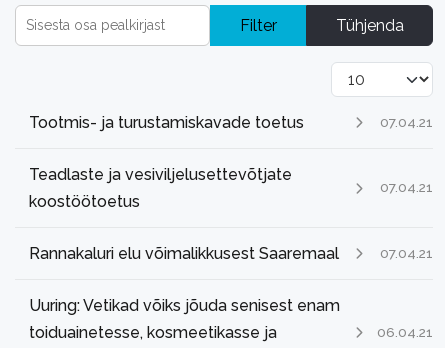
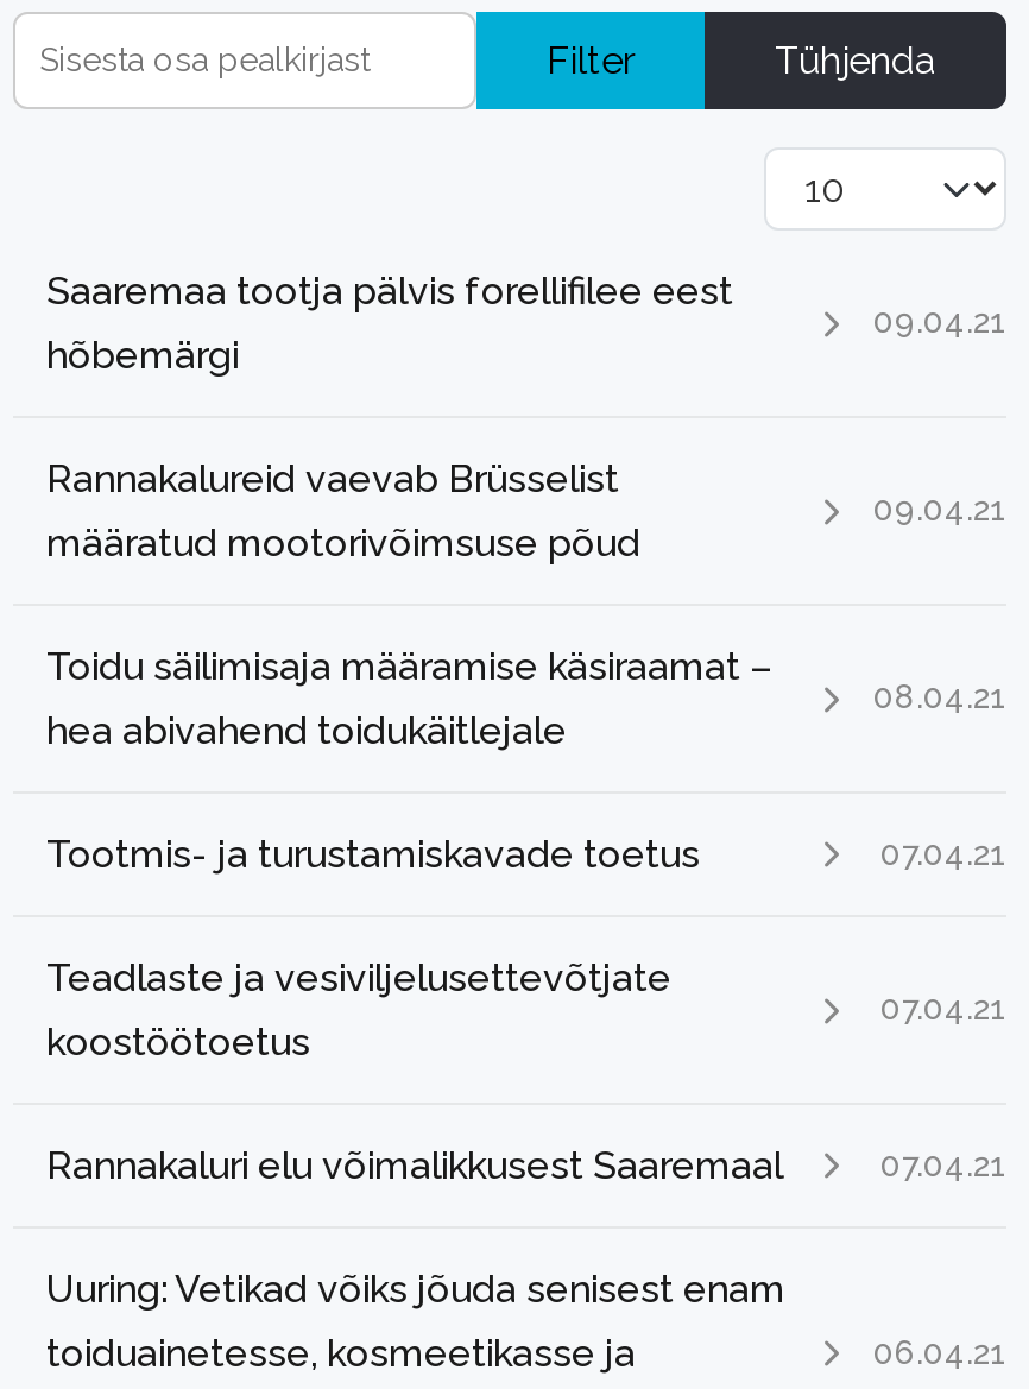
+ Saaremaa tootja pälvis forellifilee eest
+ hõbemärgi

+ Rannakalureid vaevab Brüsselist
+ määratud mootorivõimsuse põud

+ Toidu säilimisaja määramise käsiraamat –
+ hea abivahend toidukäitlejale

+ 09.04.21

+ 09.04.21

+ 08.04.21
